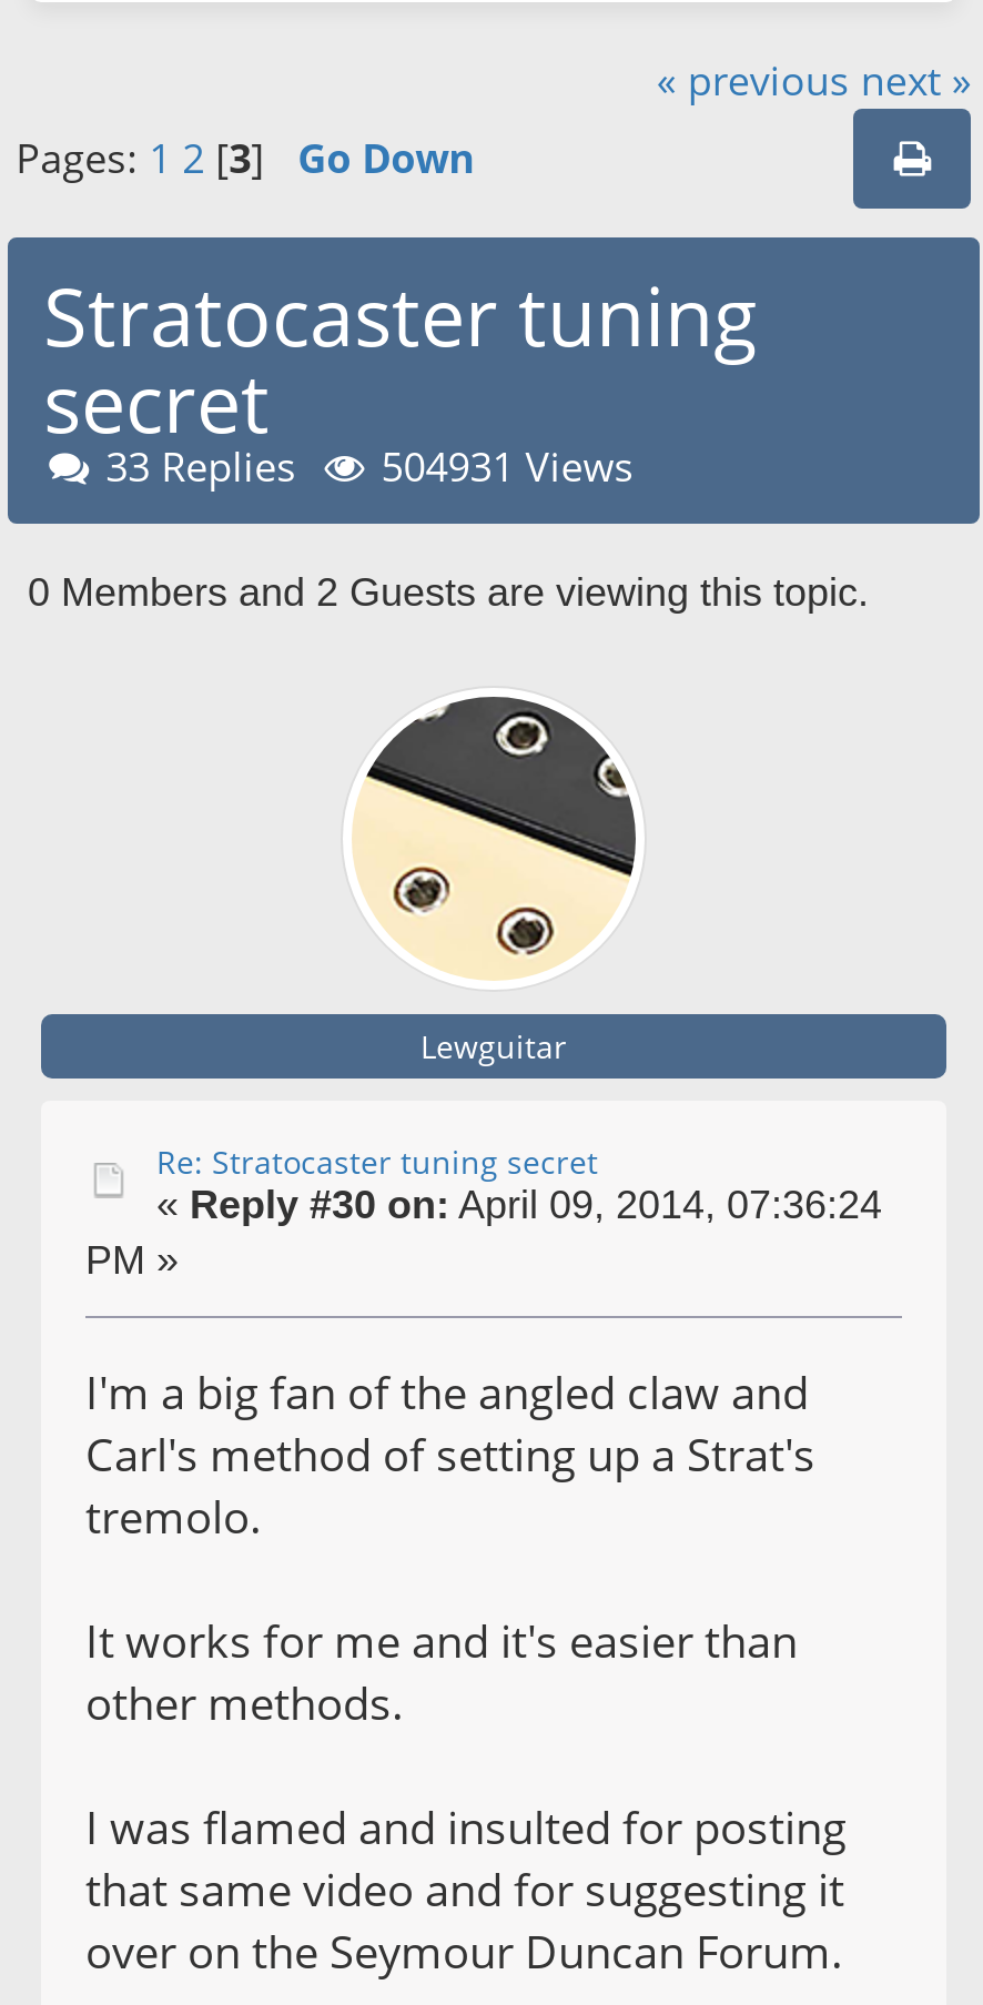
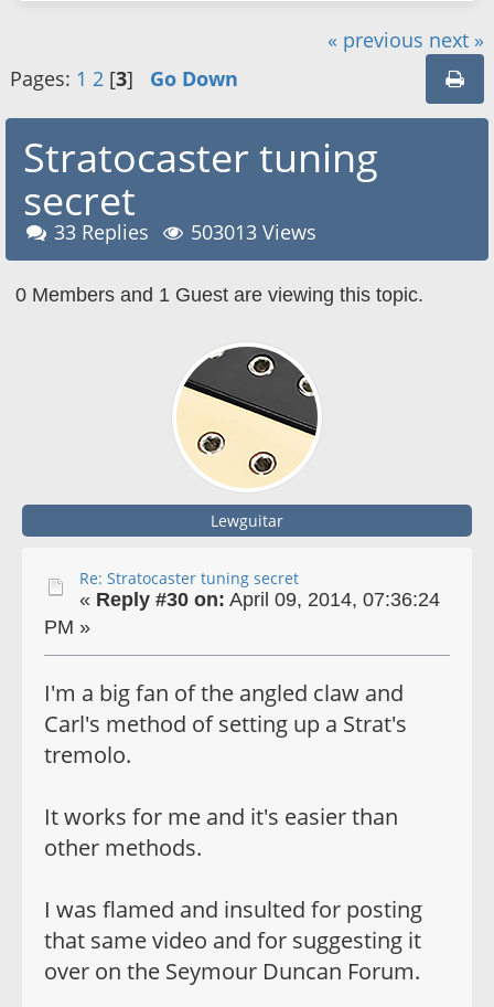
- 33 Replies 504931 Views
+ 33 Replies 503013 Views

- 0 Members and 2 Guests are viewing this topic.
+ 0 Members and 1 Guest are viewing this topic.
